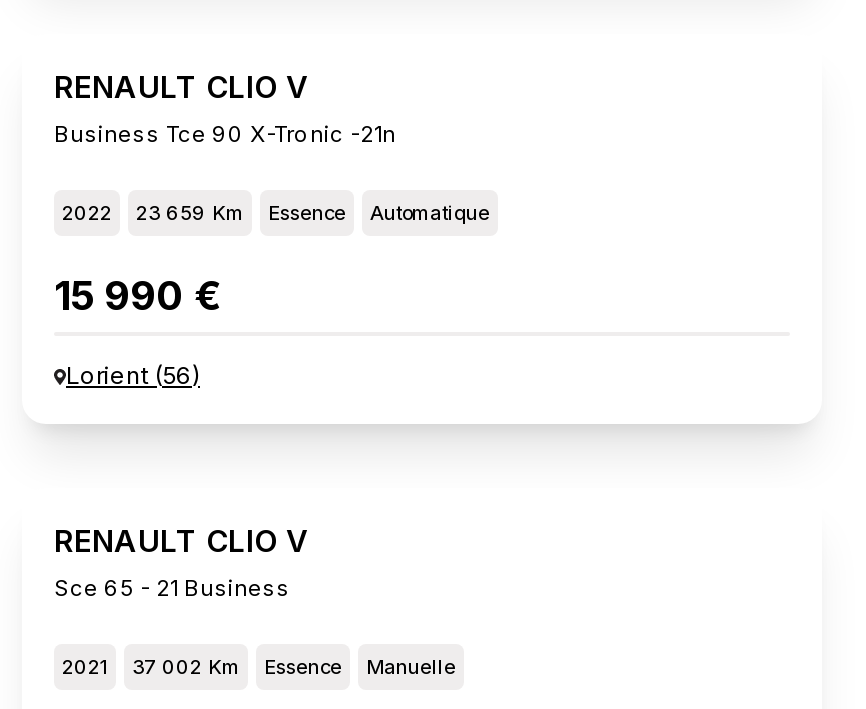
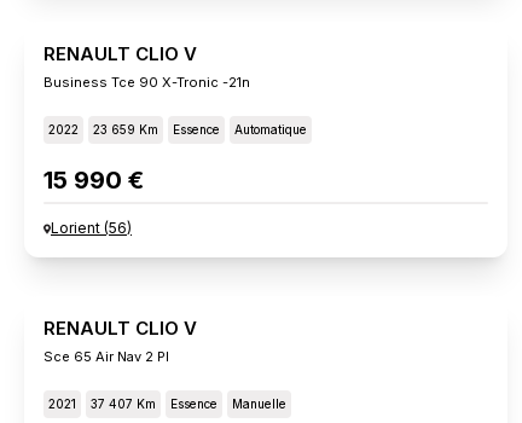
- Sce 65 - 21 Business
+ Sce 65 Air Nav 2 Pl

- 2021 37 002 Km Essence Manuelle
+ 2021 37 407 Km Essence Manuelle
